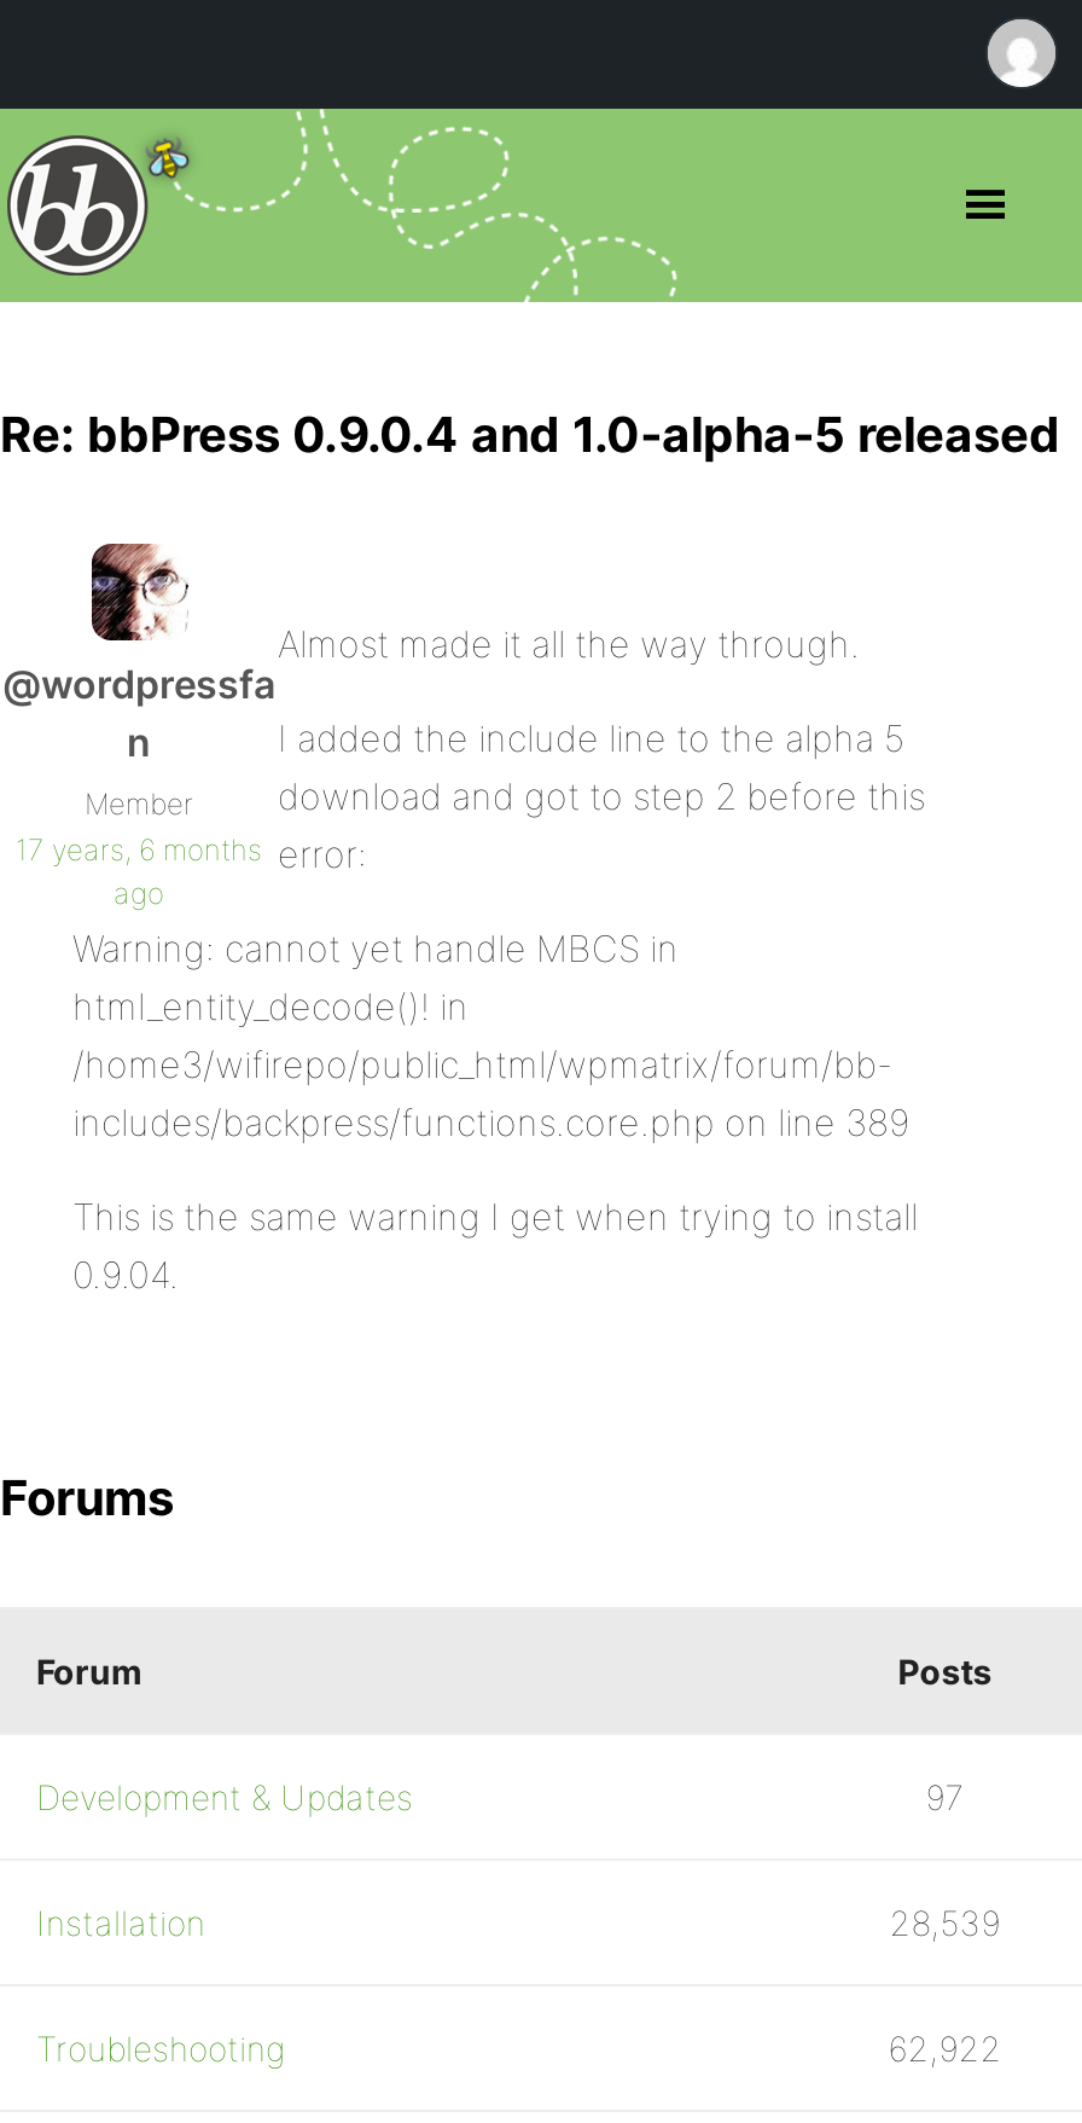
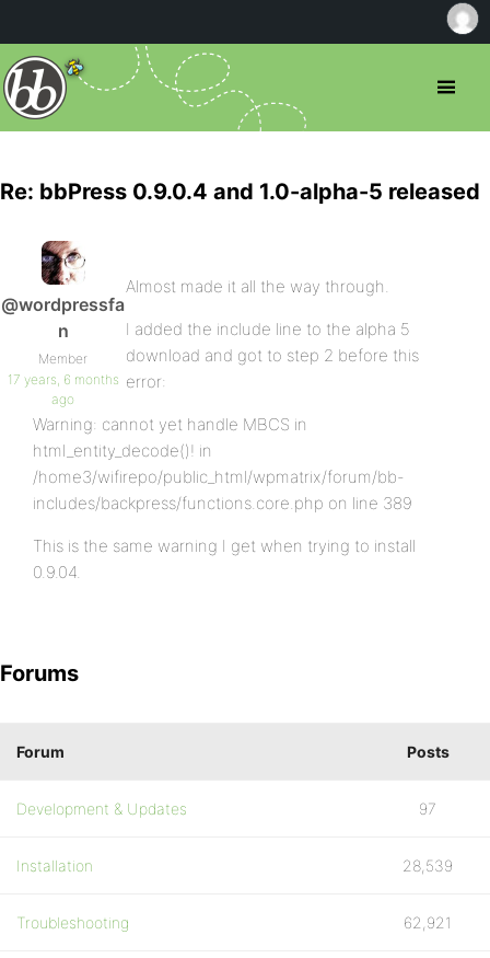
- 62,922
+ 62,921
